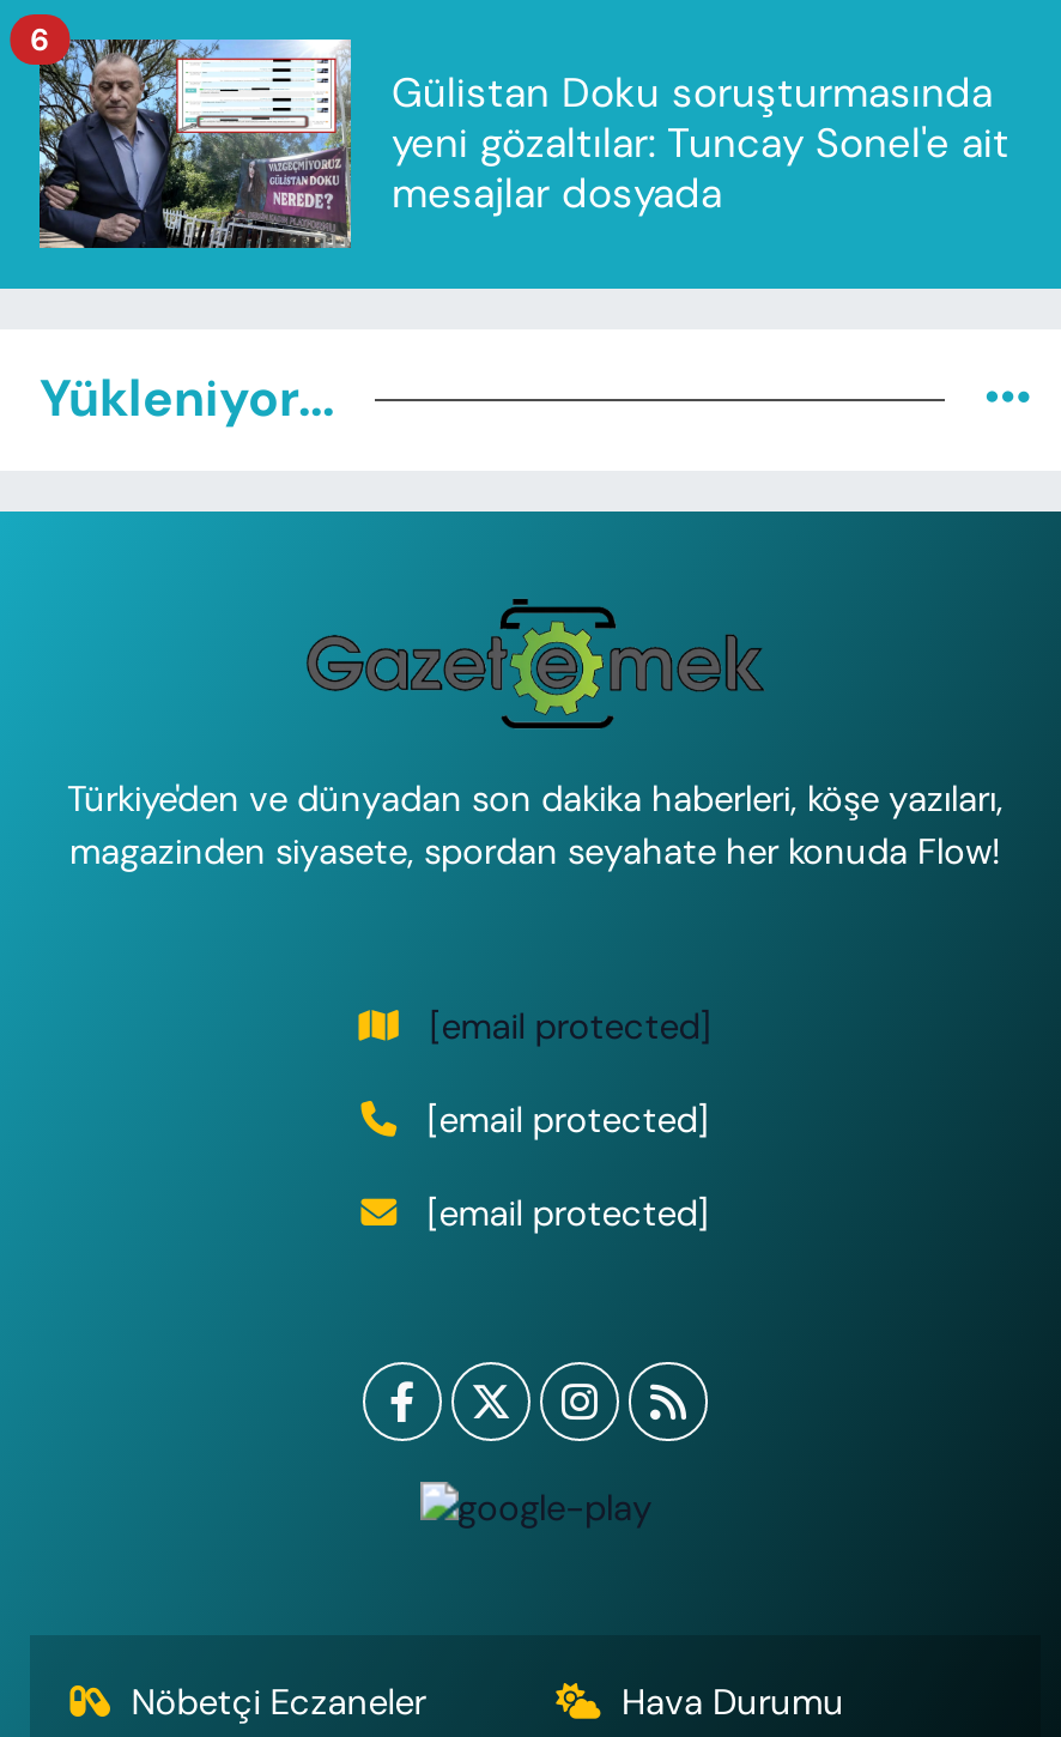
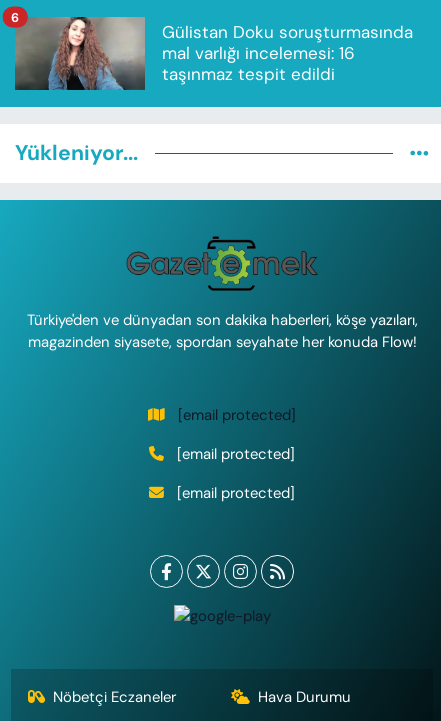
- [image]
- yeni gözaltılar: Tuncay Sonel'e ait
- mesajlar dosyada
+ [image]
+ mal varlığı incelemesi: 16
+ taşınmaz tespit edildi
